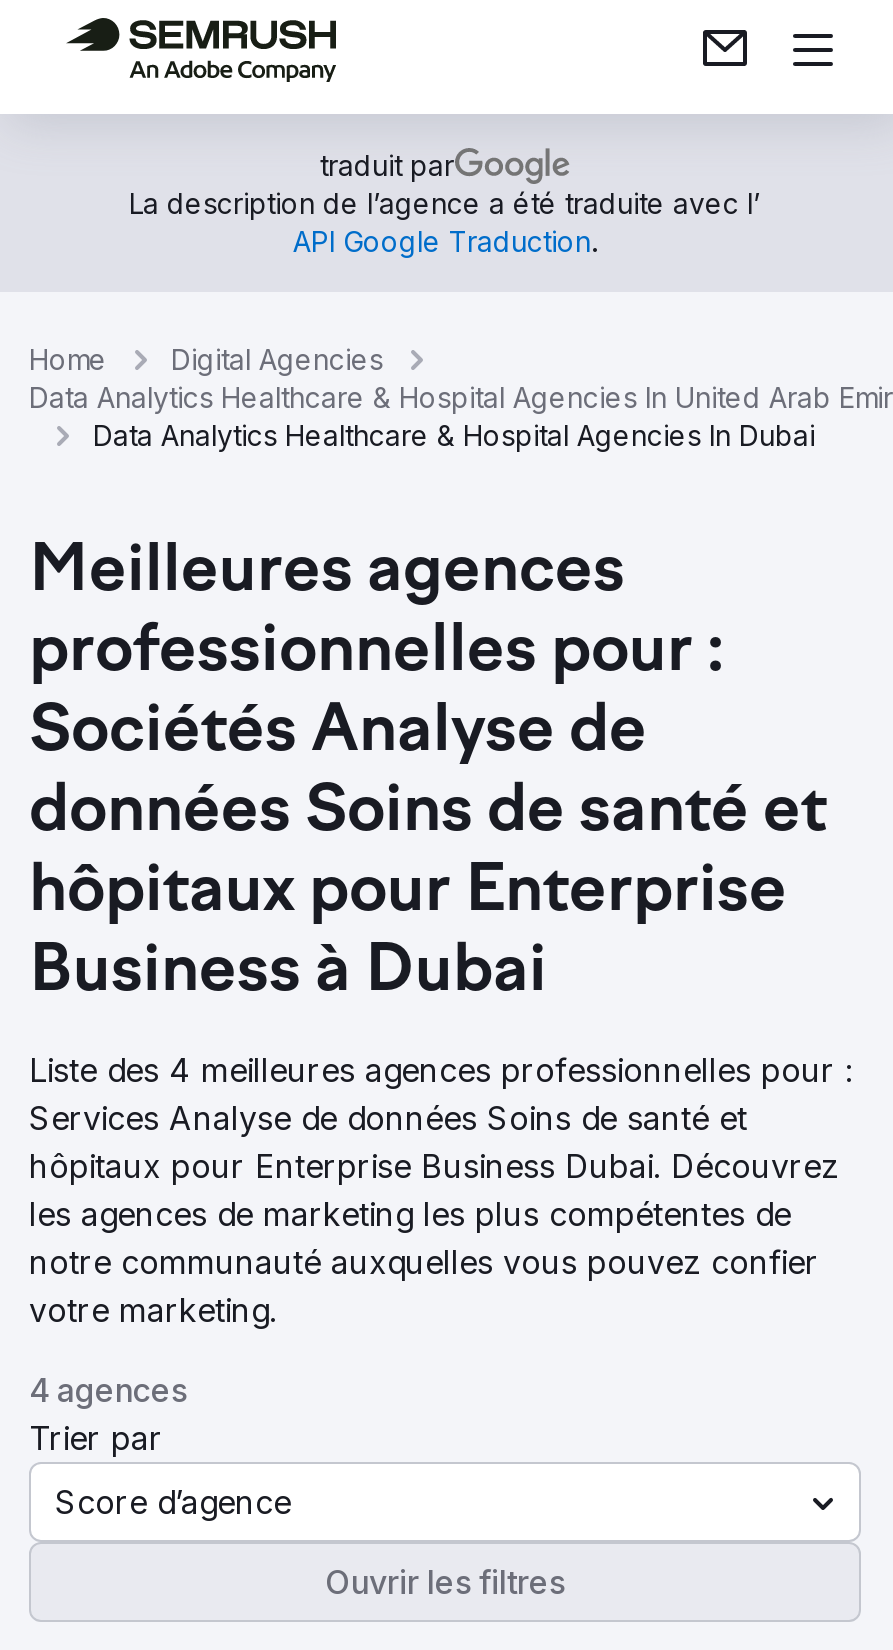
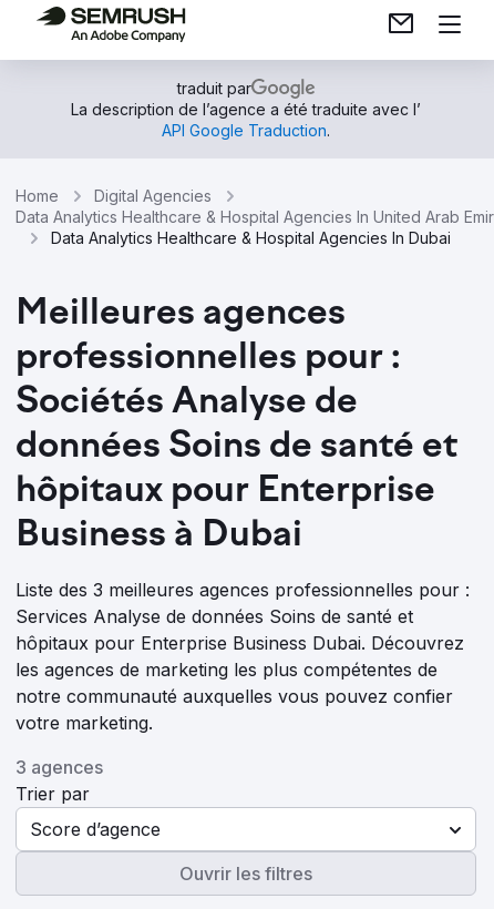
- Liste des 4 meilleures agences professionnelles pour :
+ Liste des 3 meilleures agences professionnelles pour :

- 4 agences
+ 3 agences
